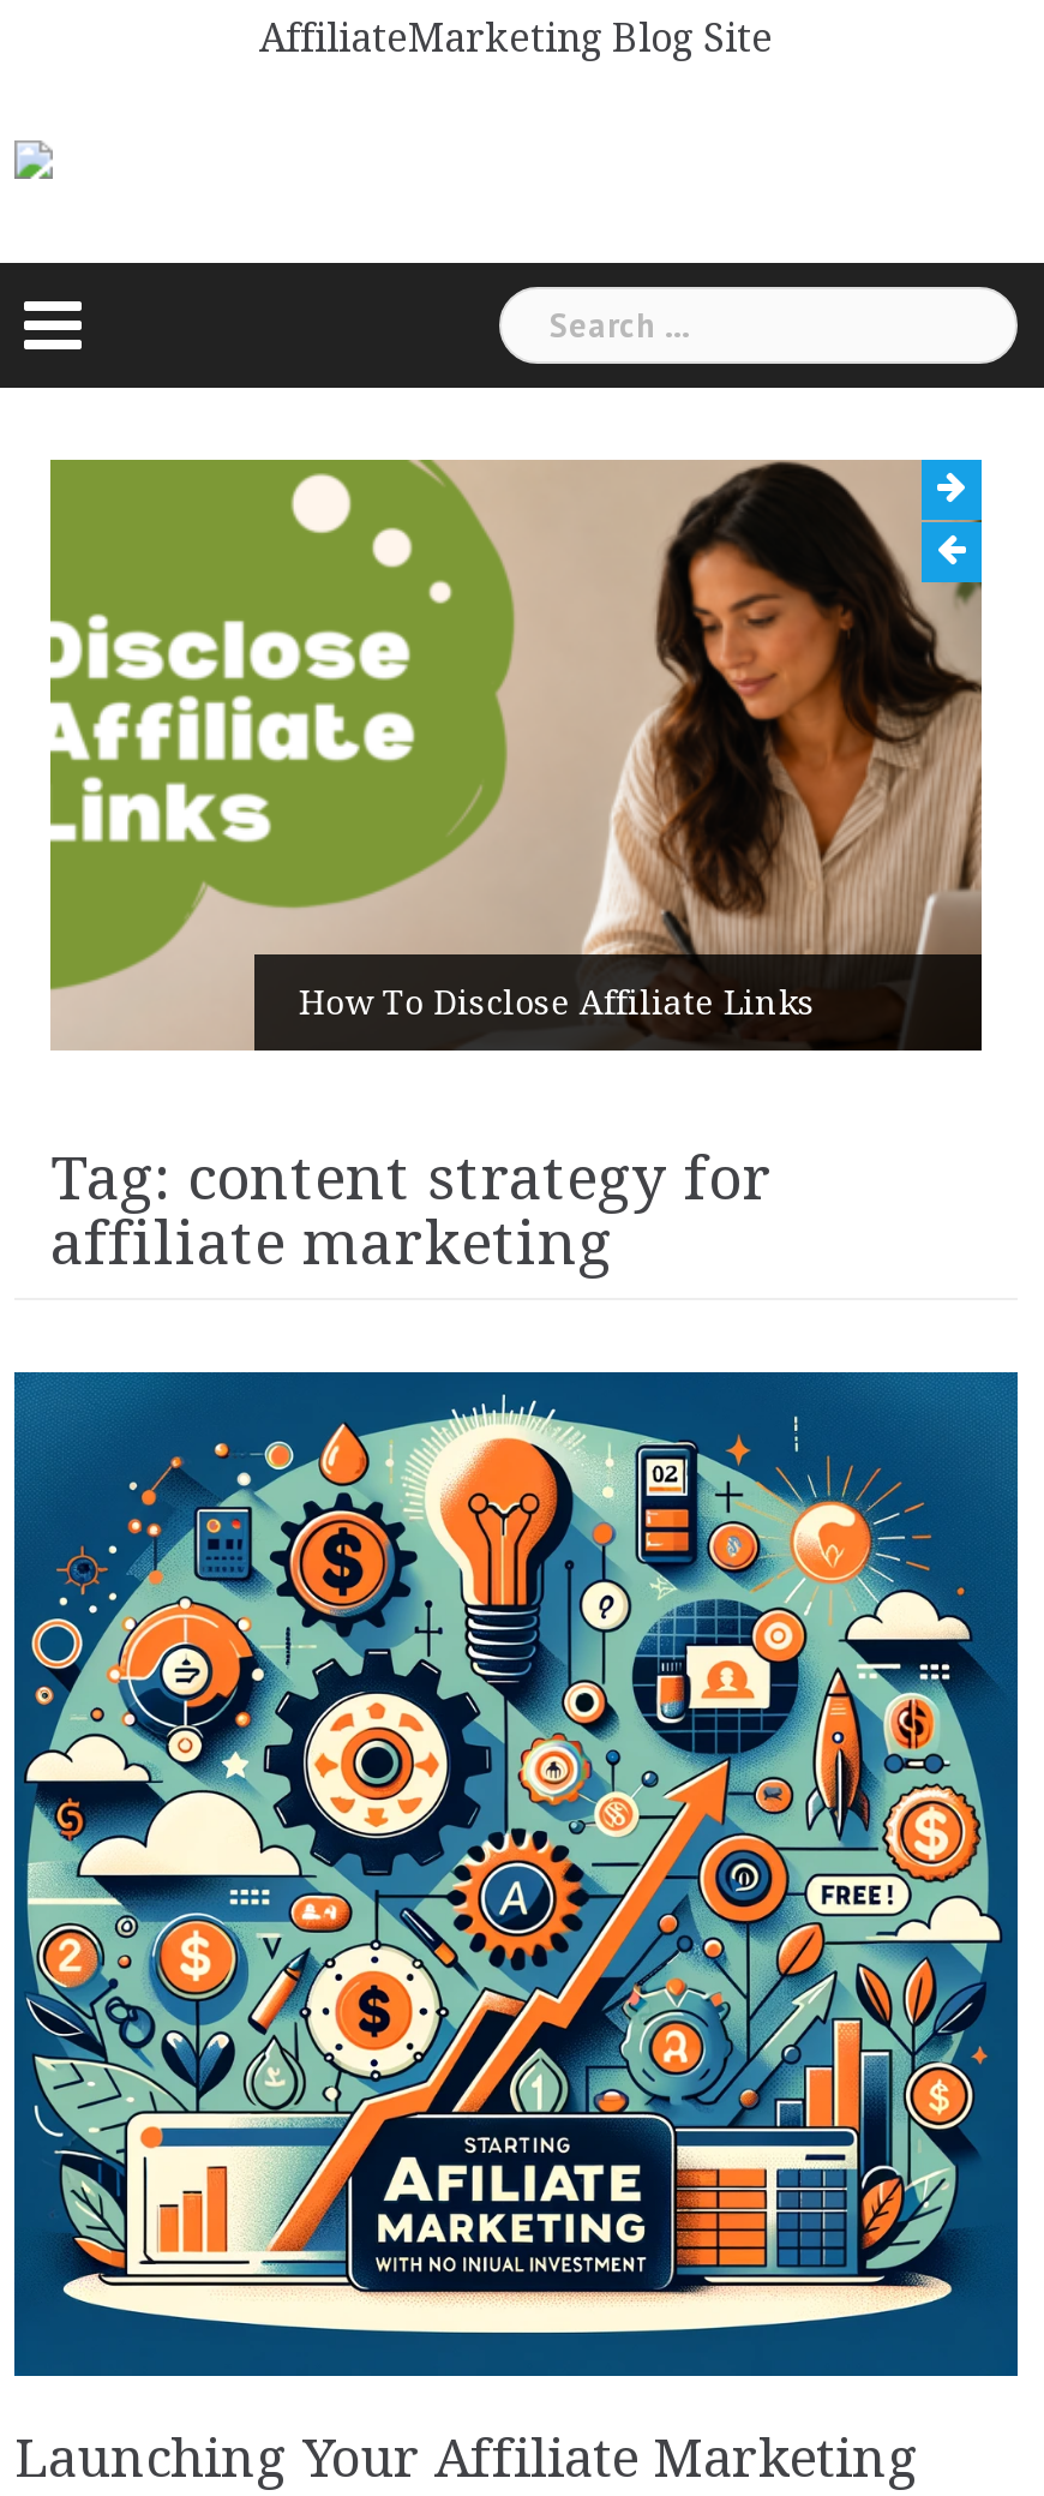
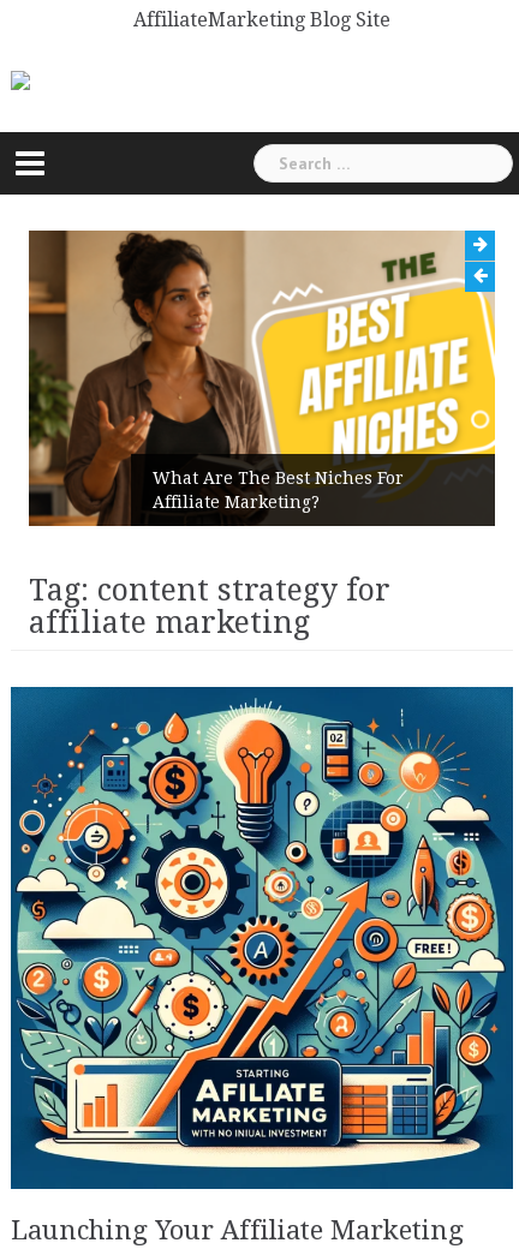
- [image]
- How To Disclose Affiliate Links
+ [image]
+ What Are The Best Niches For
+ Affiliate Marketing?
